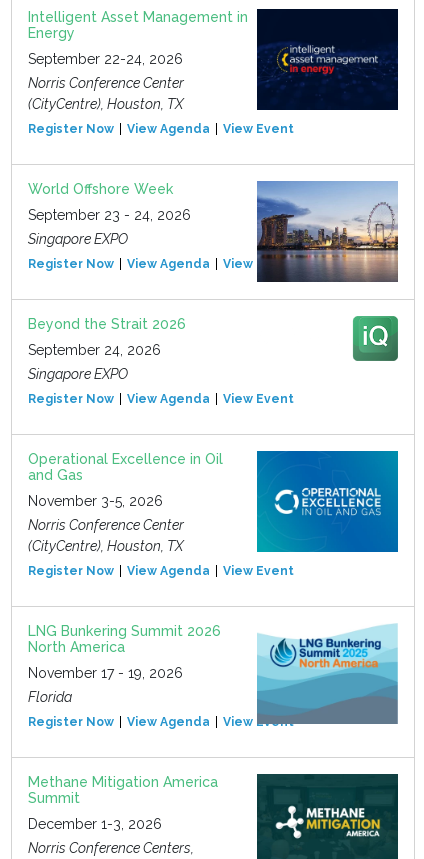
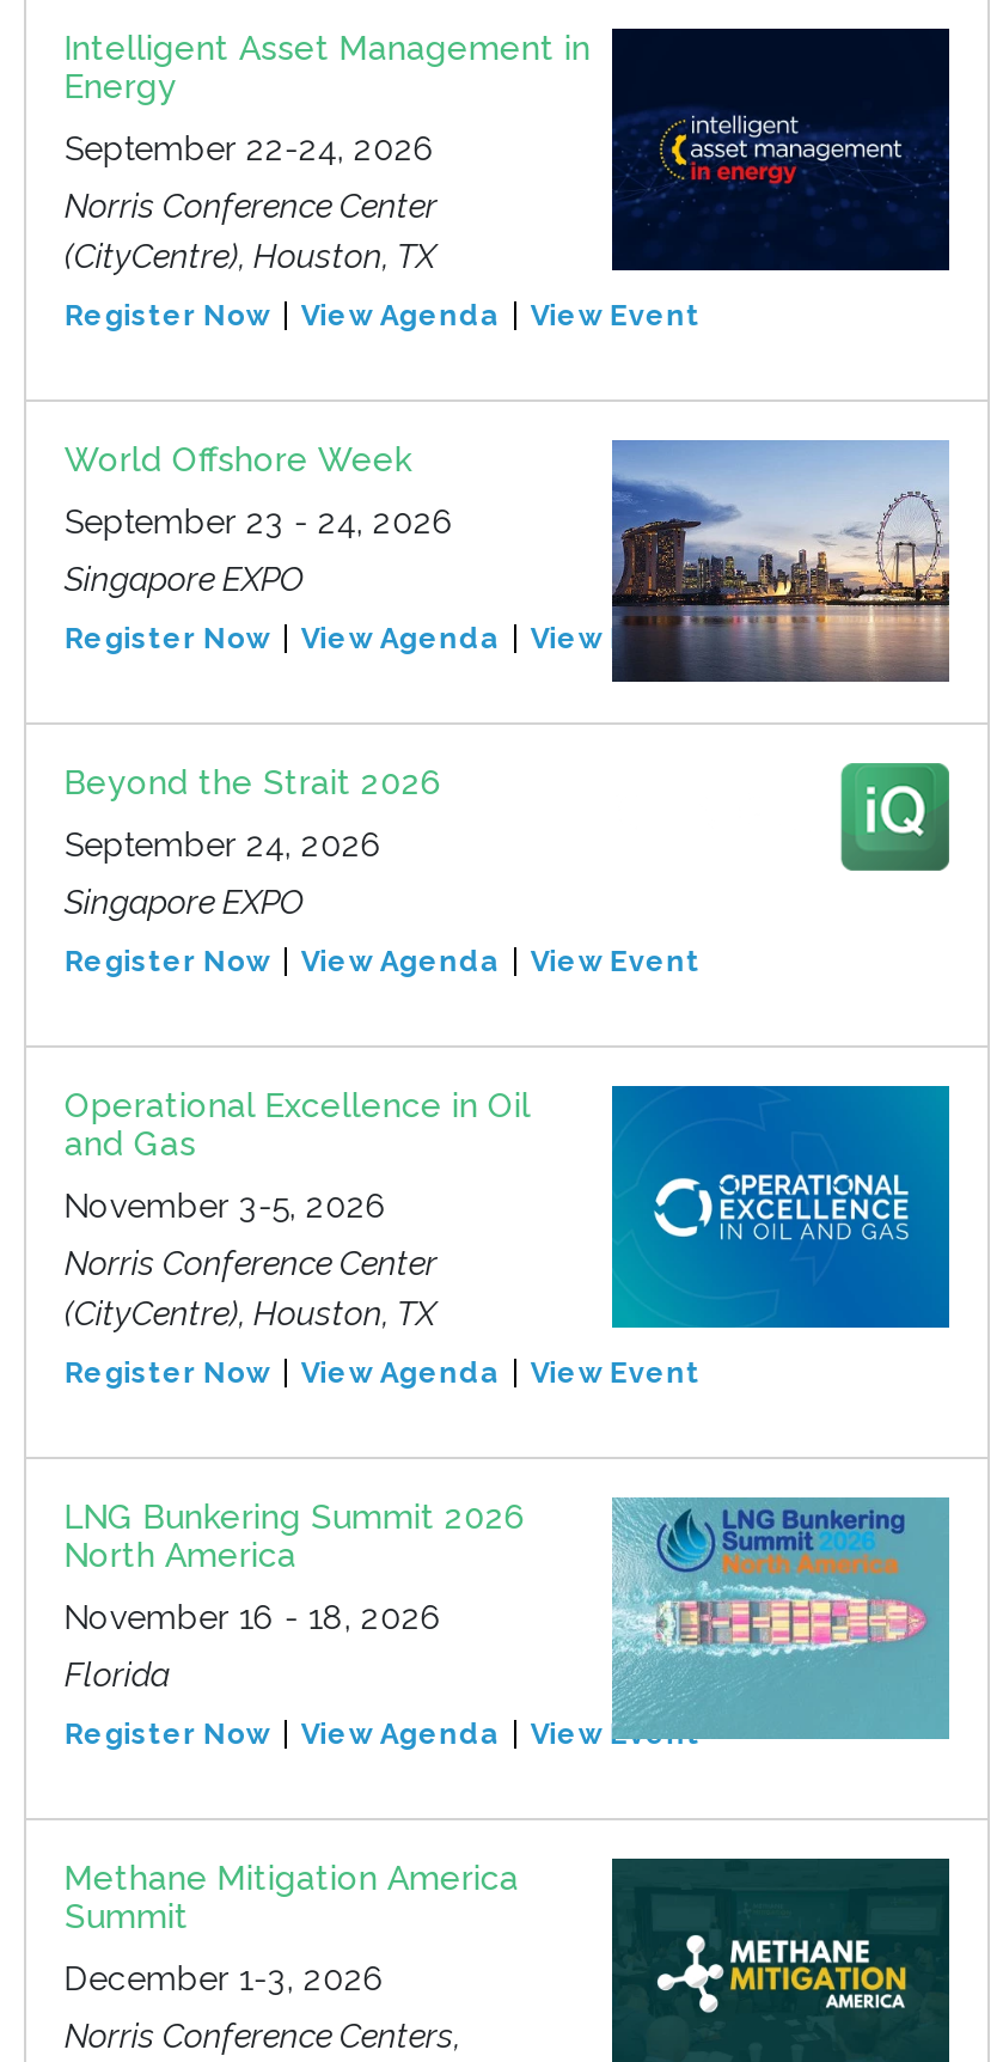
- [image]
+ [image]

- November 17 - 19, 2026
+ November 16 - 18, 2026
